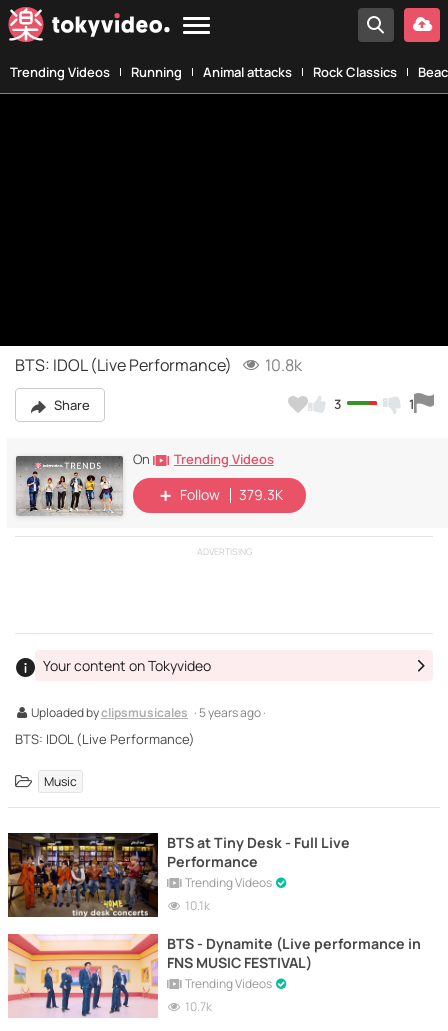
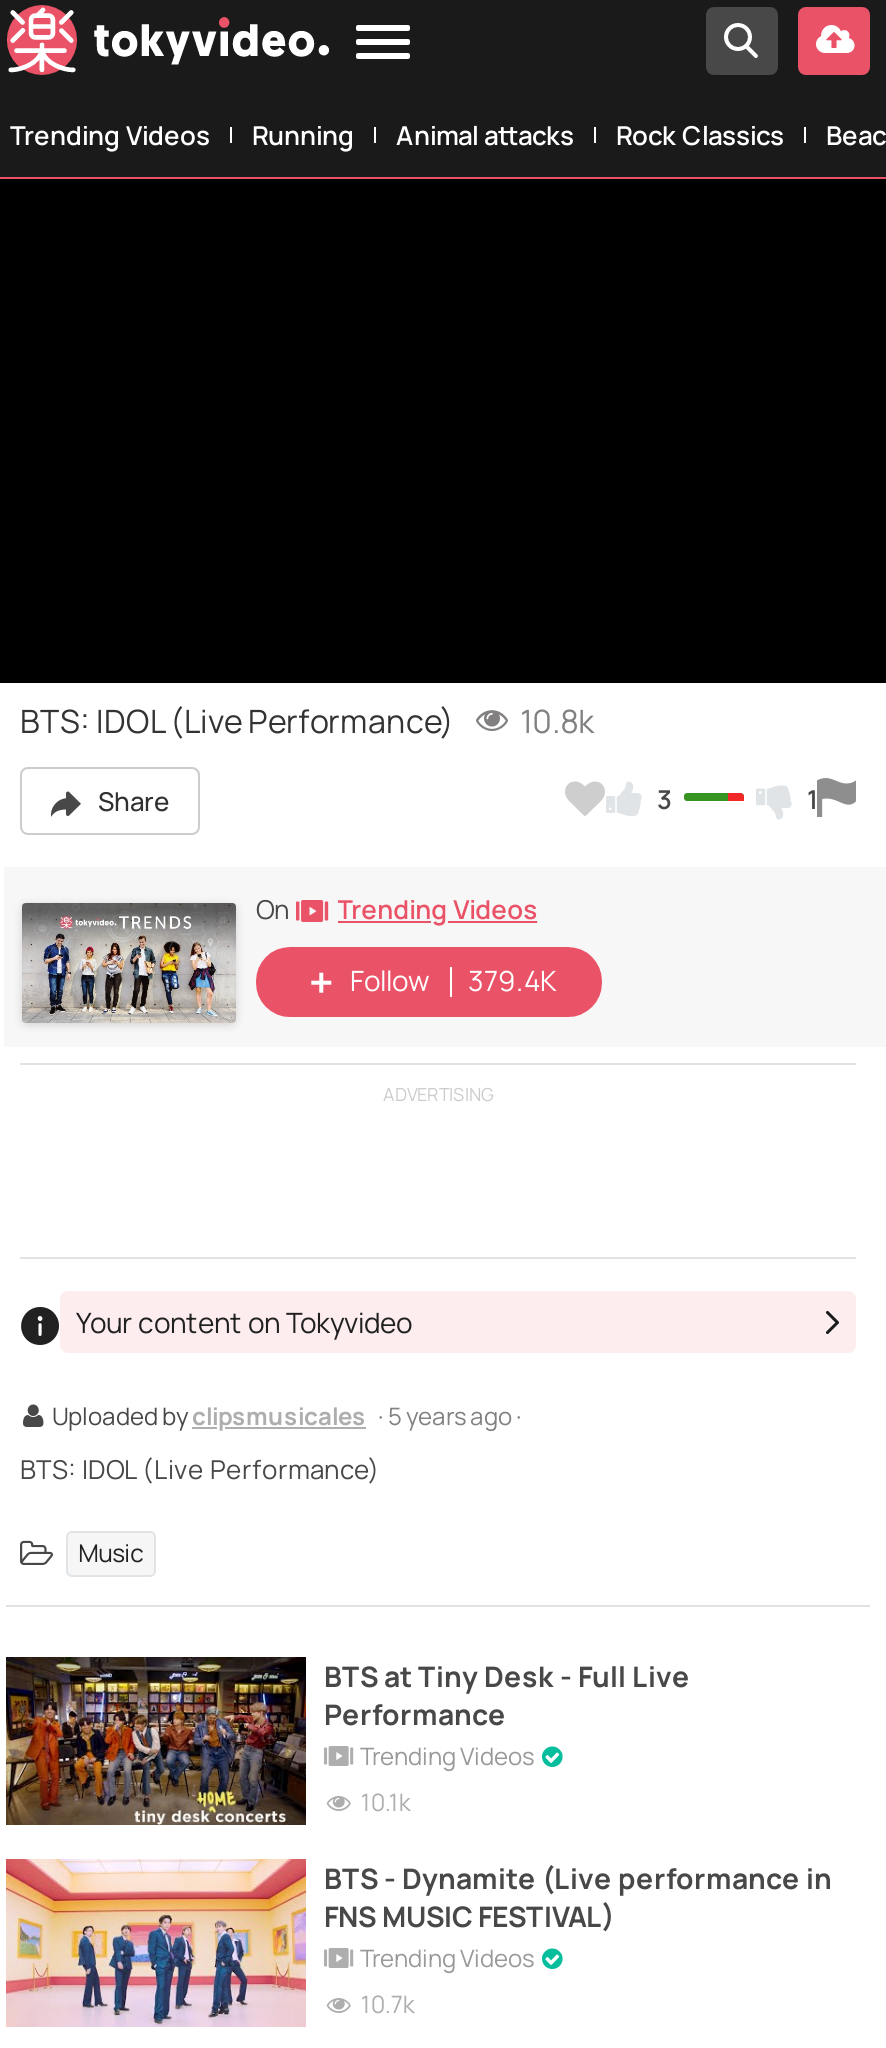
- Follow 379.3K
+ Follow 379.4K
